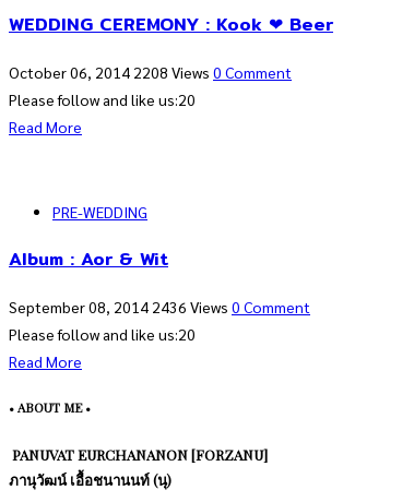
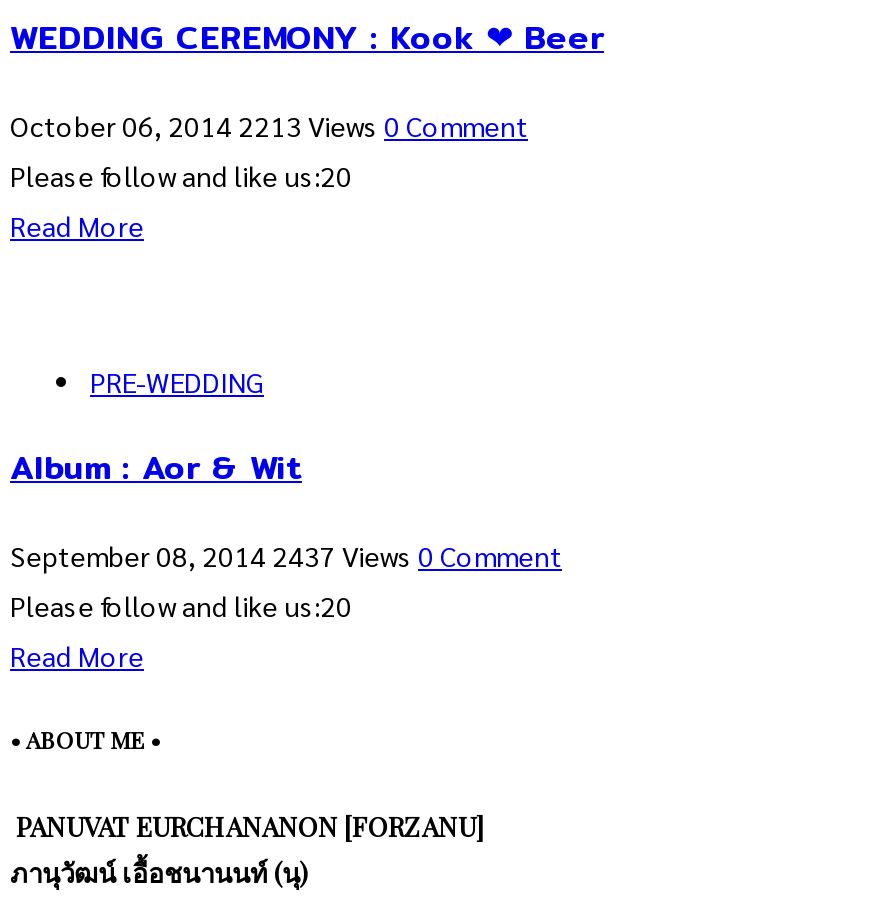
- October 06, 2014 2208 Views 0 Comment
+ October 06, 2014 2213 Views 0 Comment

- September 08, 2014 2436 Views 0 Comment
+ September 08, 2014 2437 Views 0 Comment
